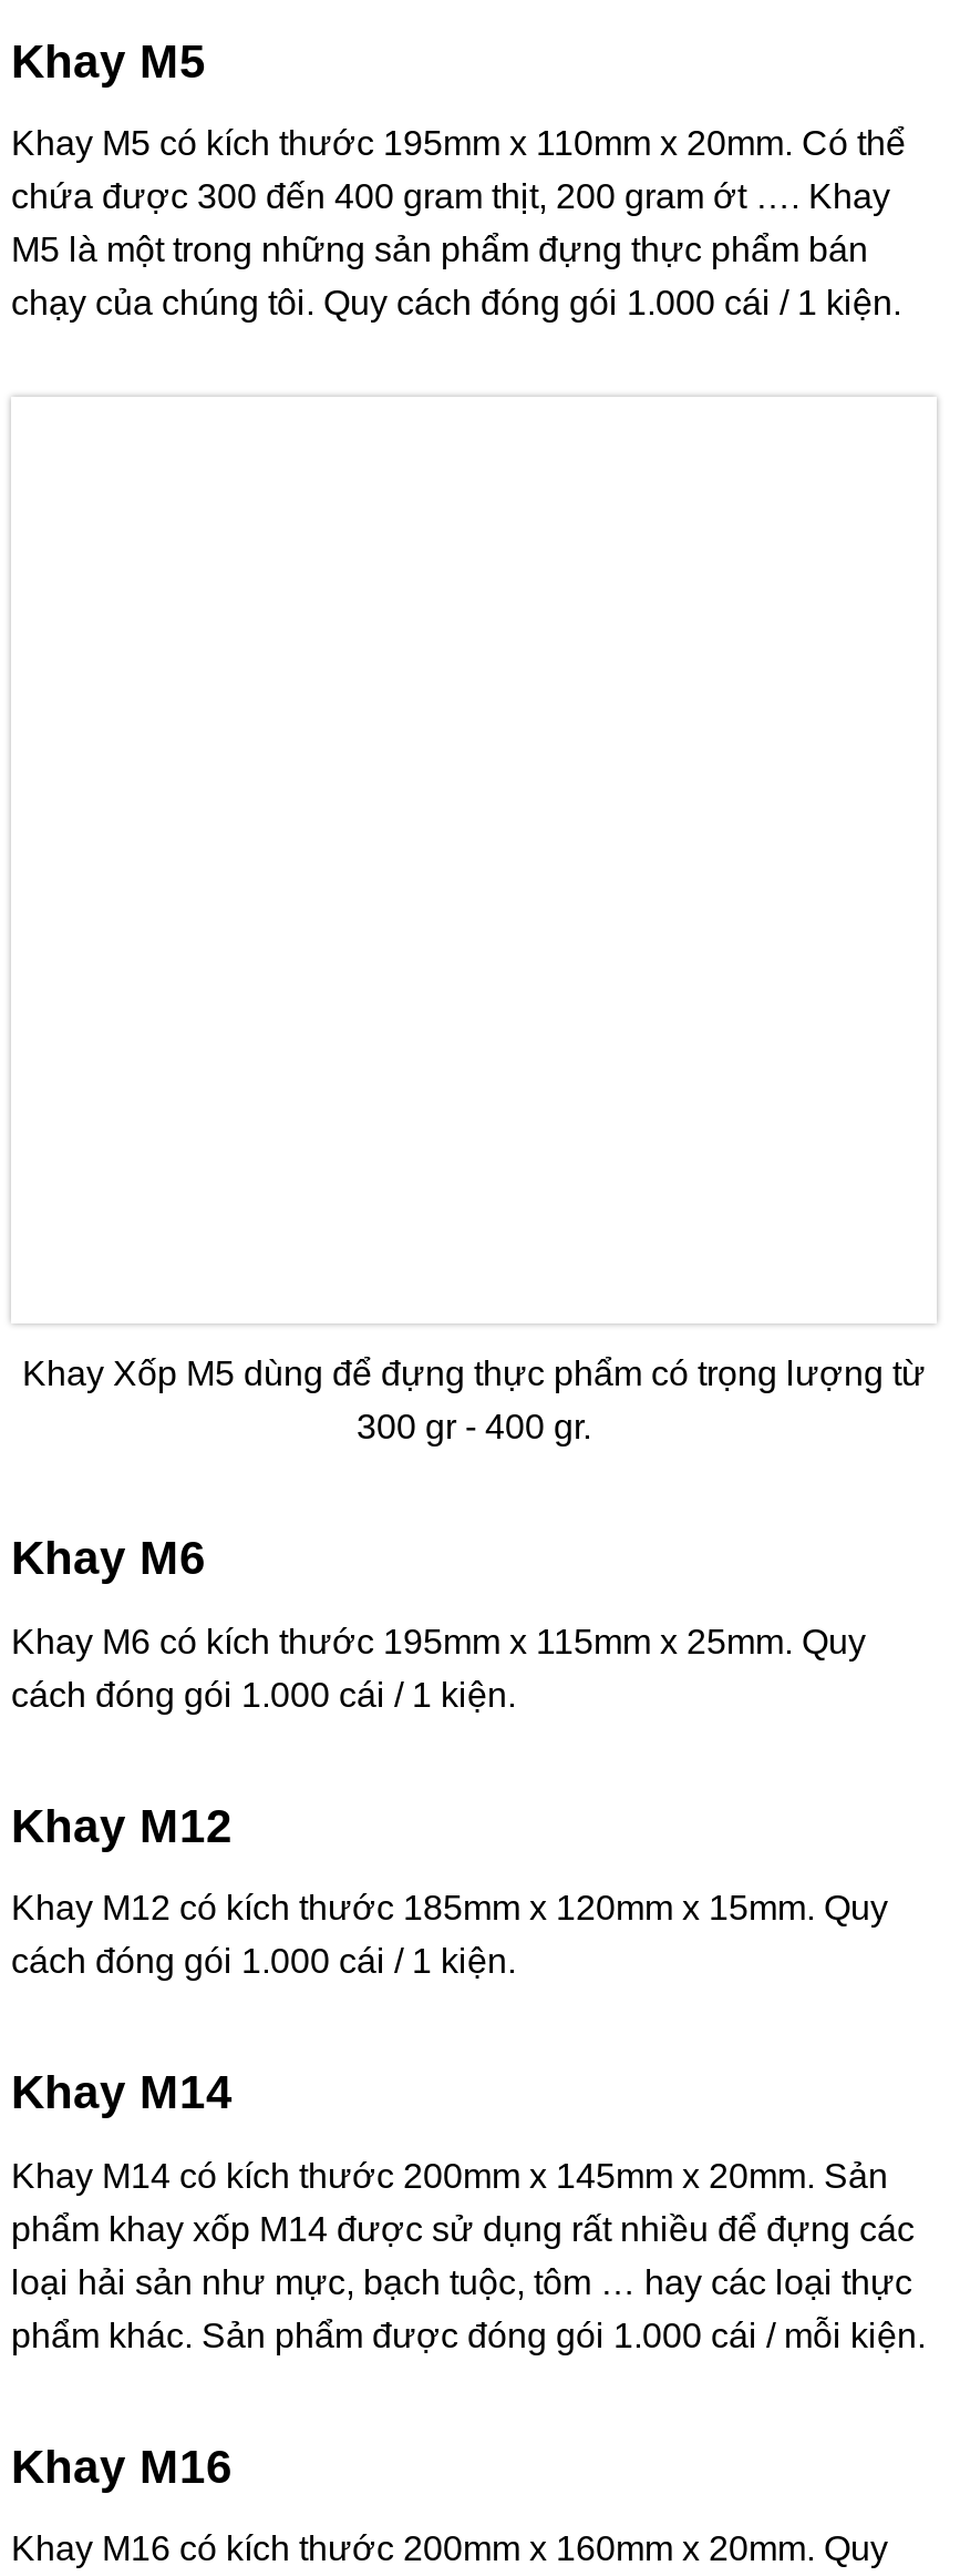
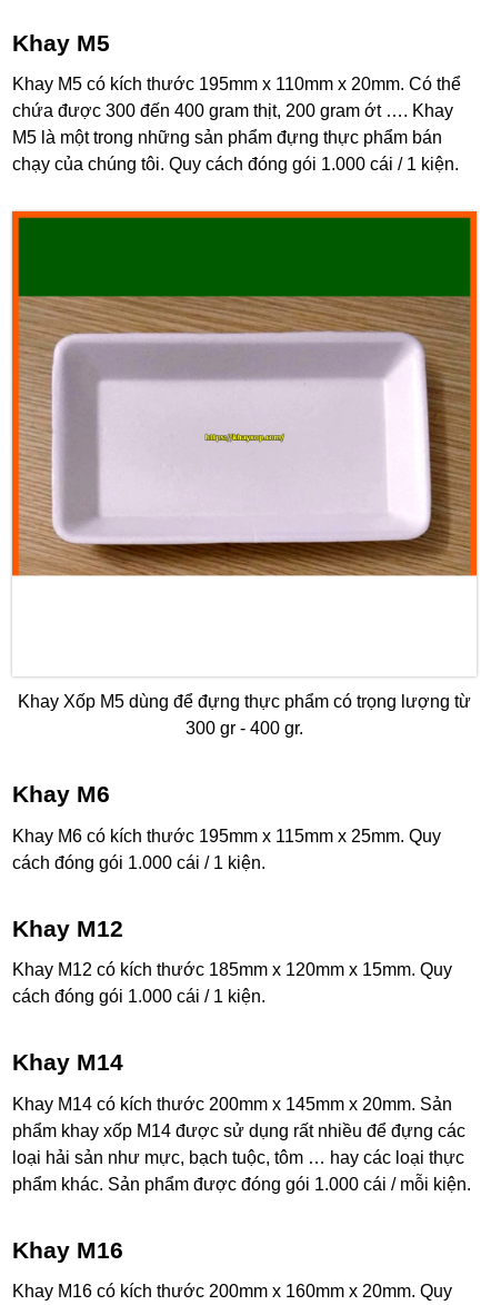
+ [image]
